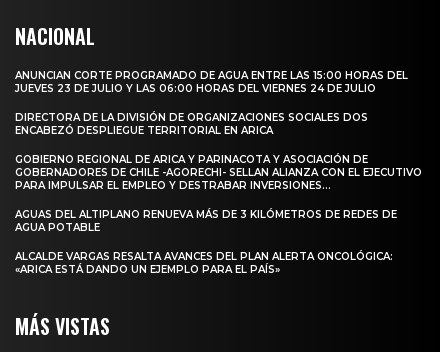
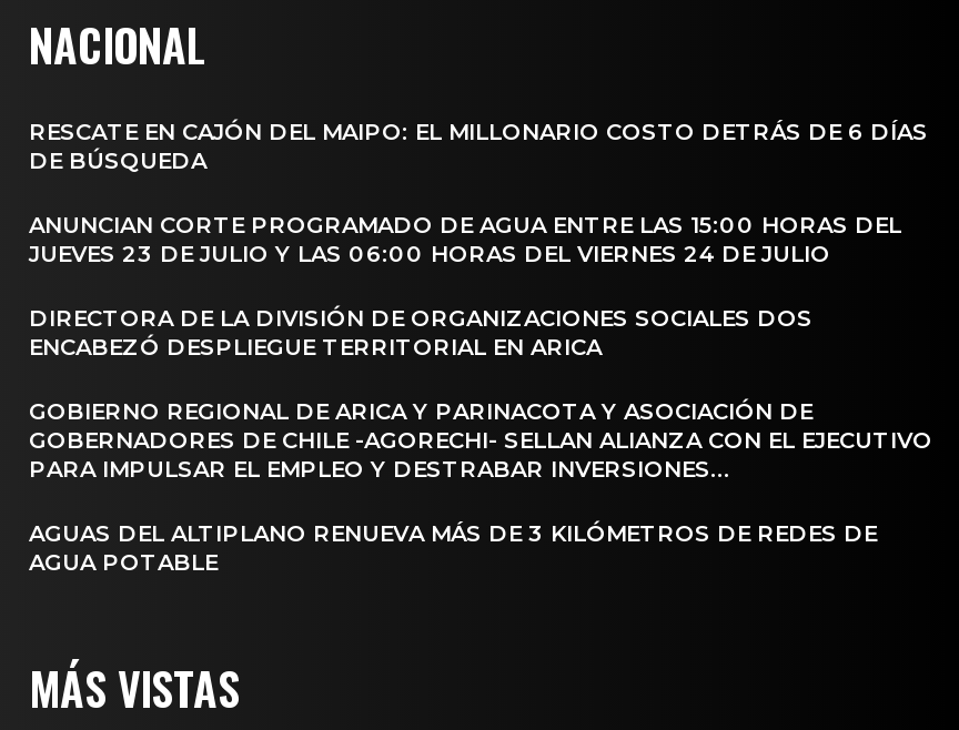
+ RESCATE EN CAJÓN DEL MAIPO: EL MILLONARIO COSTO DETRÁS DE 6 DÍAS
+ DE BÚSQUEDA

moved down: ANUNCIAN CORTE PROGRAMADO DE AGUA ENTRE LAS 15:00 HORAS DEL | JUEVES 23 DE JULIO Y LAS 06:00 HORAS DEL VIERNES 24 DE JULIO | DIRECTORA DE LA DIVISIÓN DE ORGANIZACIONES SOCIALES DOS | ... | AGUAS DEL ALTIPLANO RENUEVA MÁS DE 3 KILÓMETROS DE REDES DE | AGUA POTABLE

- ALCALDE VARGAS RESALTA AVANCES DEL PLAN ALERTA ONCOLÓGICA:
- «ARICA ESTÁ DANDO UN EJEMPLO PARA EL PAÍS»
